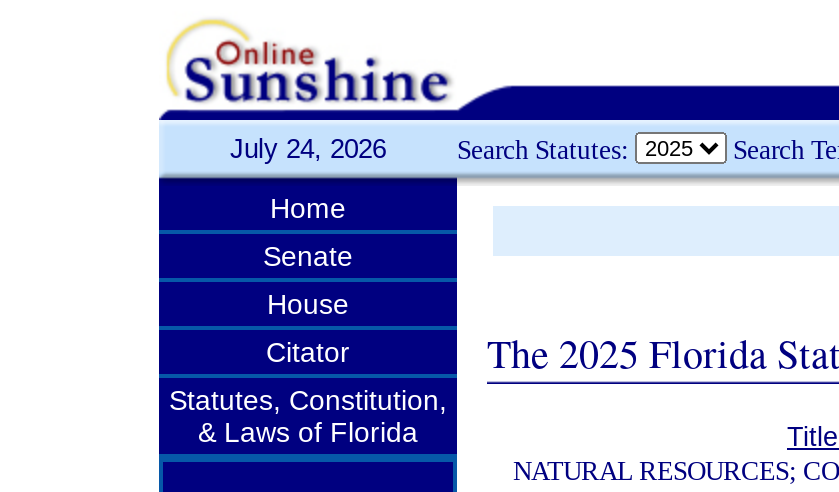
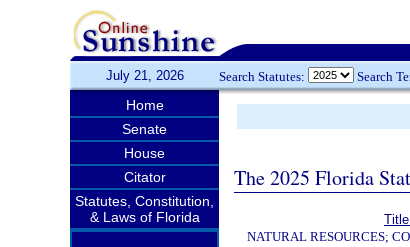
- July 24, 2026
+ July 21, 2026
